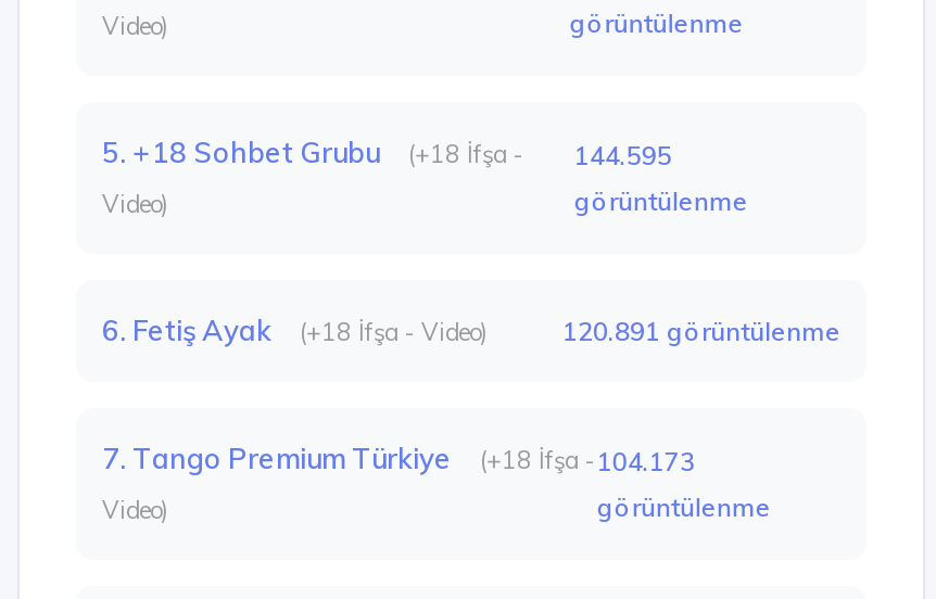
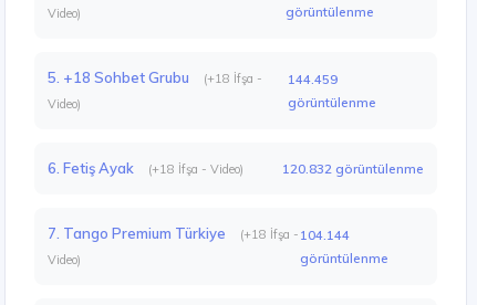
- 5. +18 Sohbet Grubu (+18 İfşa - 144.595
+ 5. +18 Sohbet Grubu (+18 İfşa - 144.459

- 120.891 görüntülenme
+ 120.832 görüntülenme

- 7. Tango Premium Türkiye (+18 İfşa - 104.173
+ 7. Tango Premium Türkiye (+18 İfşa - 104.144
